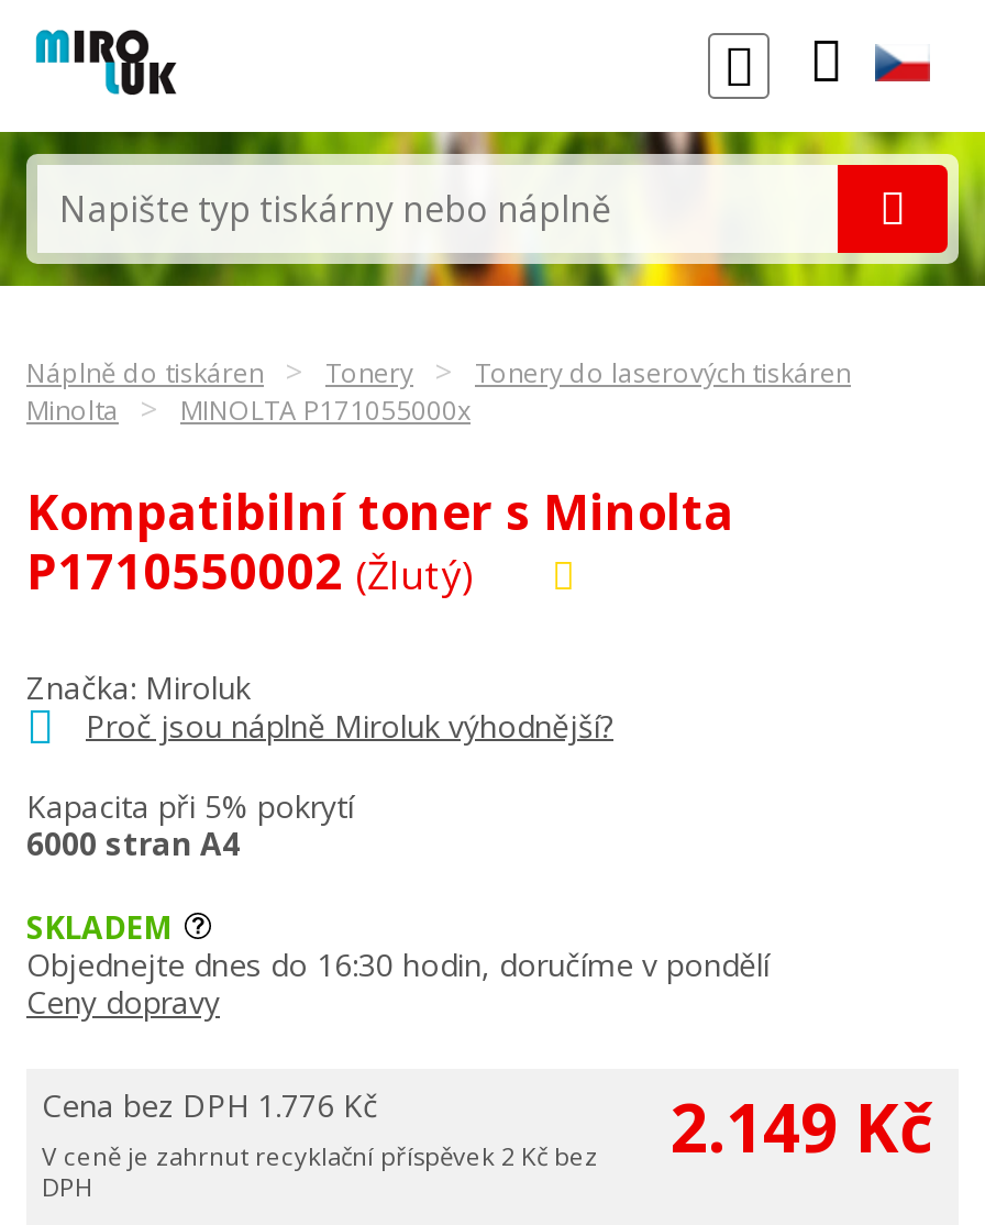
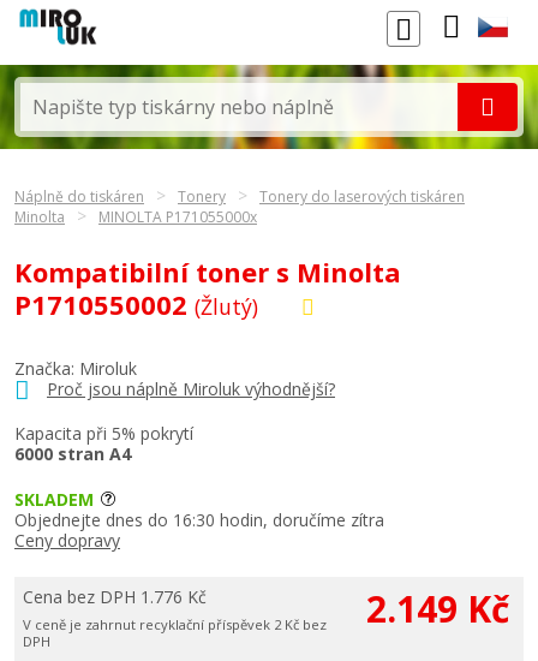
- Objednejte dnes do 16:30 hodin, doručíme v pondělí
+ Objednejte dnes do 16:30 hodin, doručíme zítra
